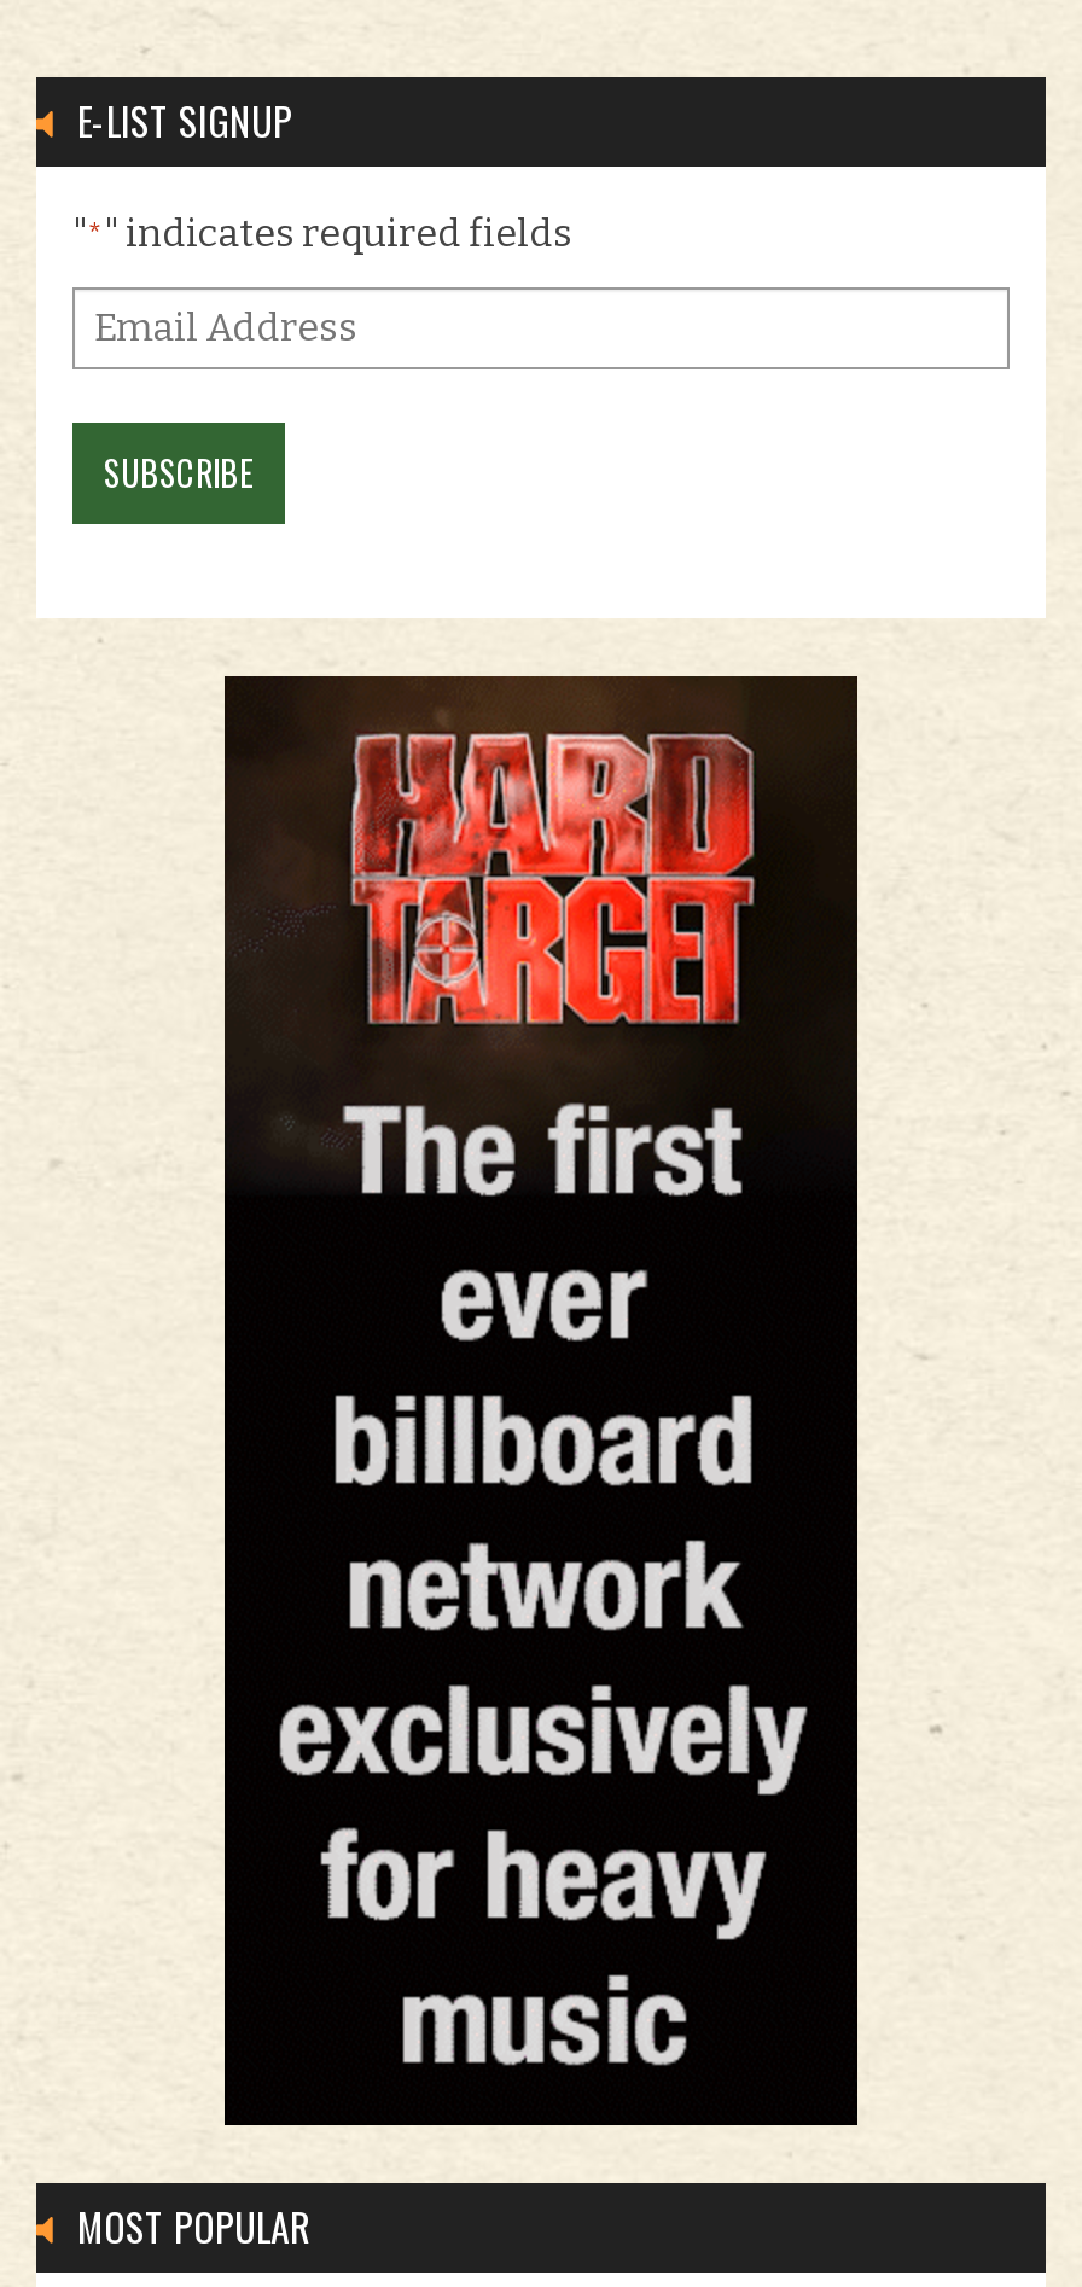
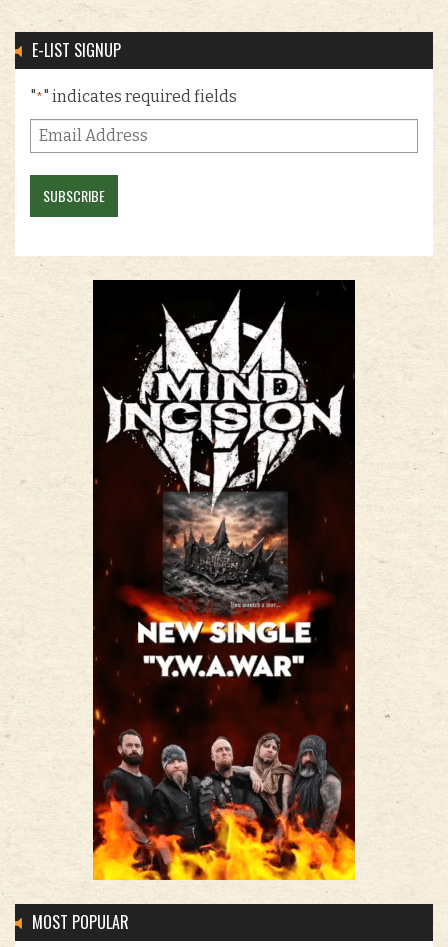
- [image]
+ [image]
